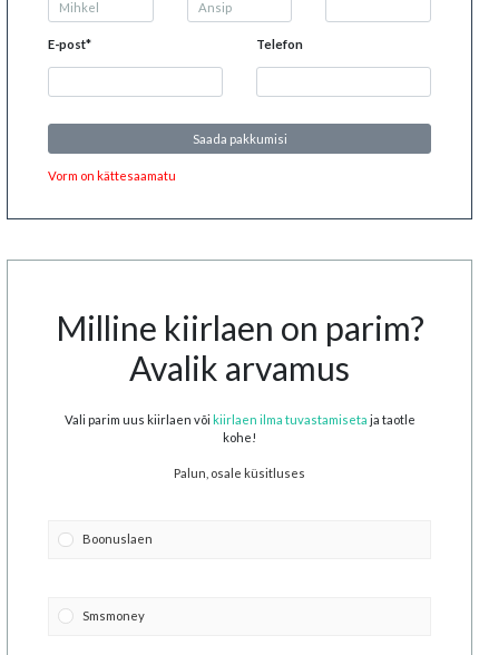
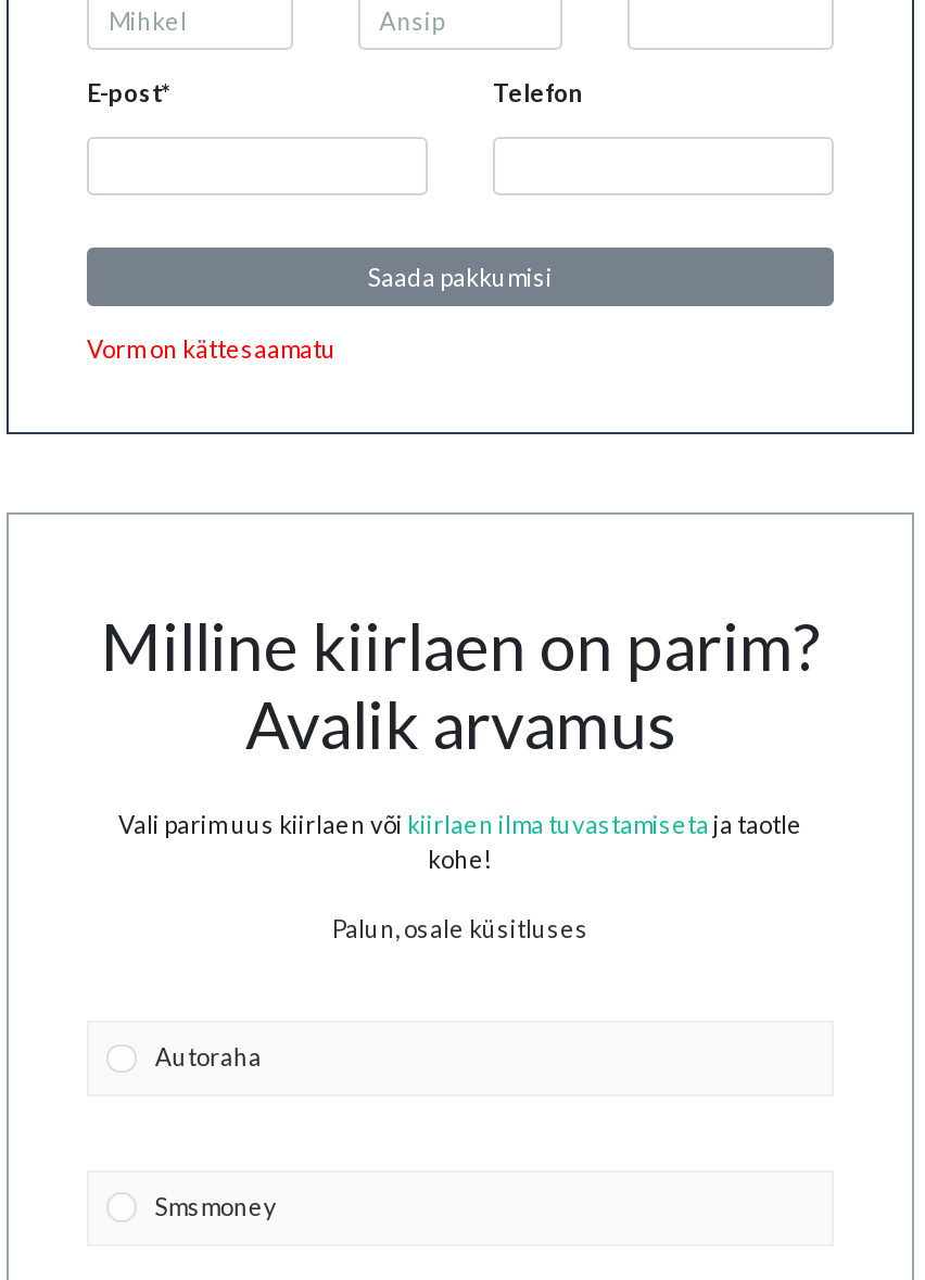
- Boonuslaen
+ Autoraha
